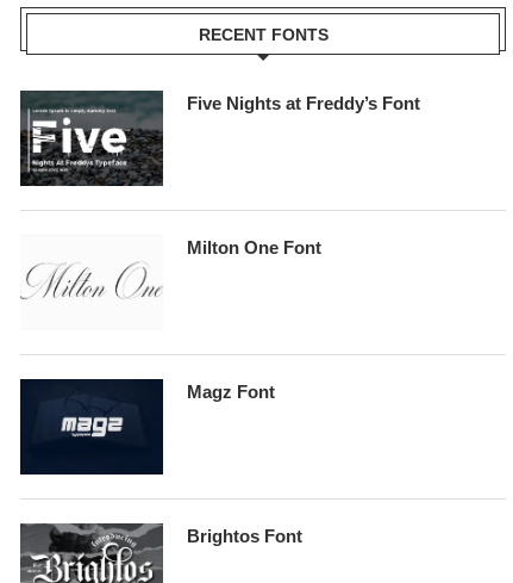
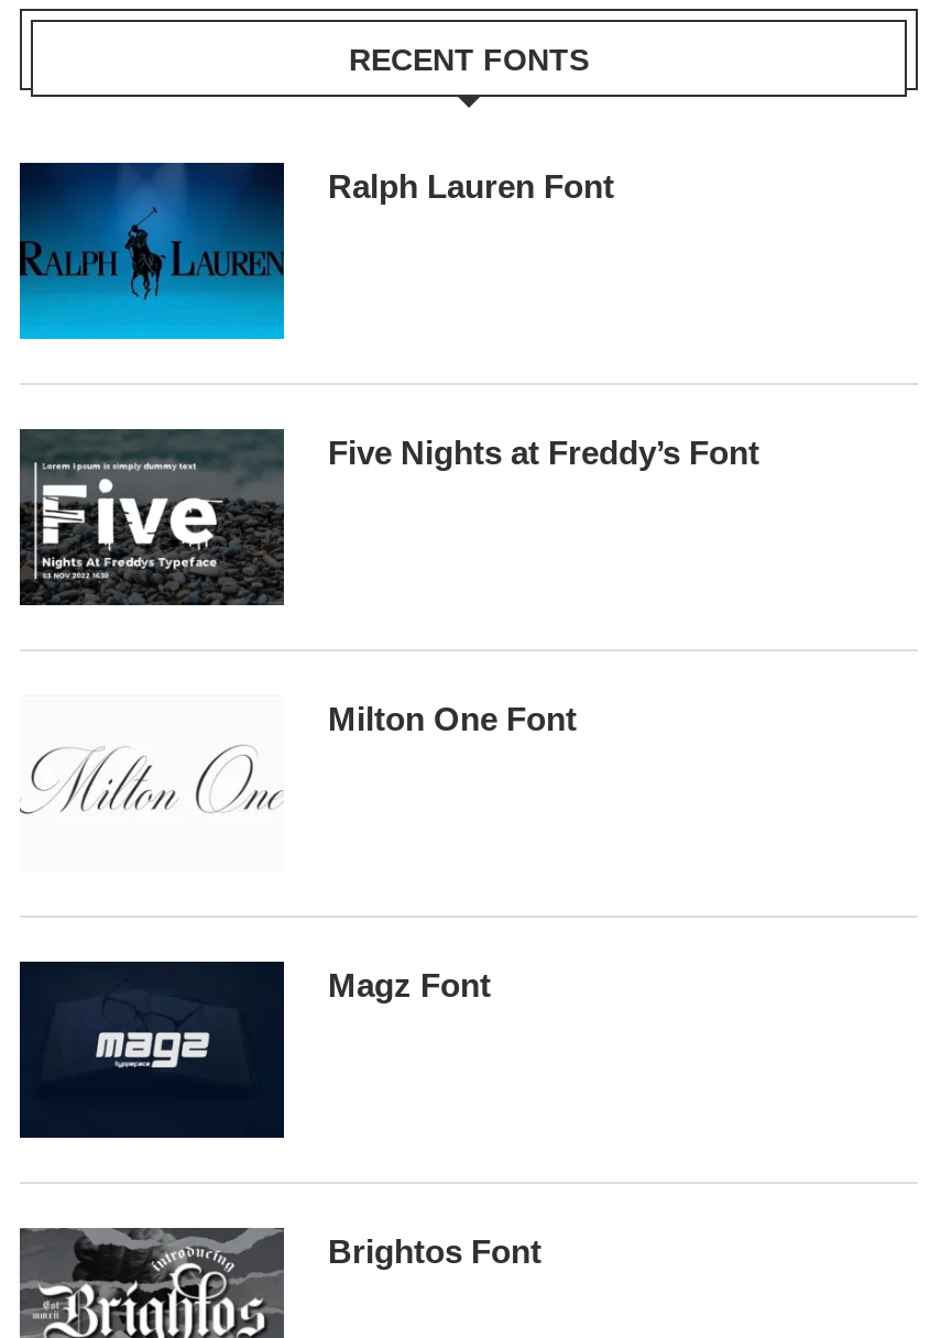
+ [image]
+ Ralph Lauren Font
